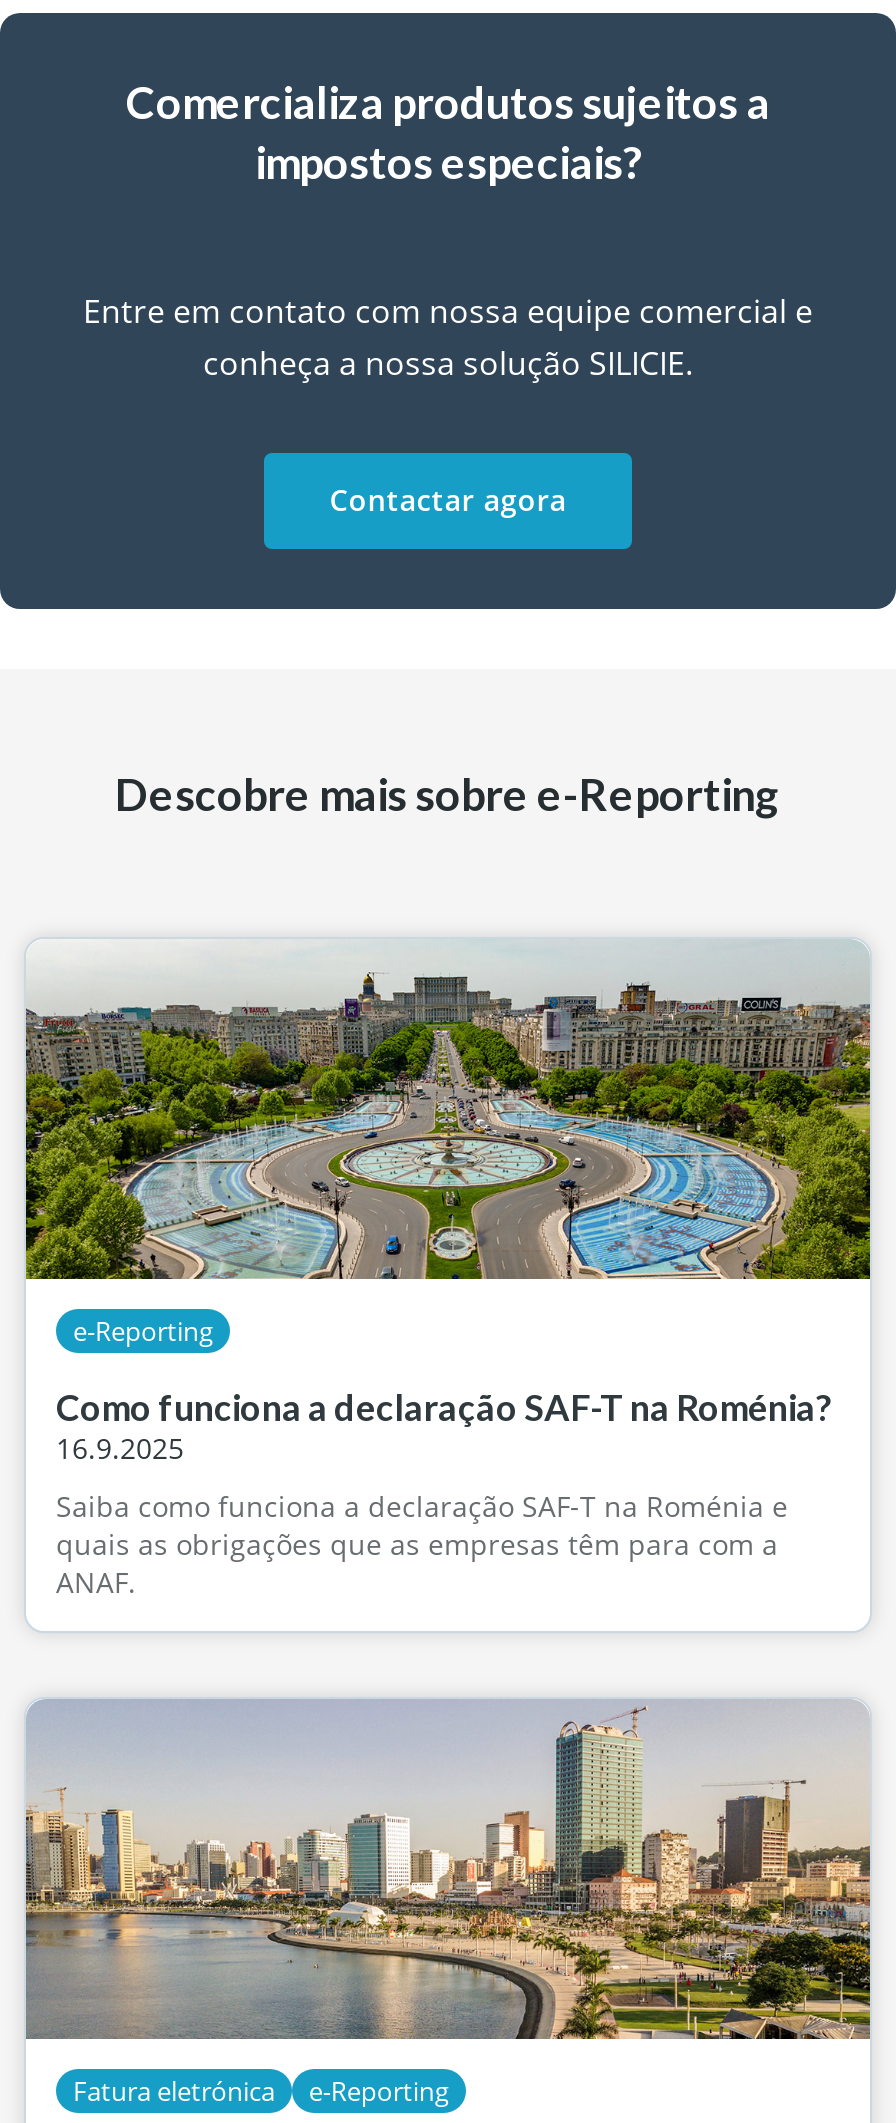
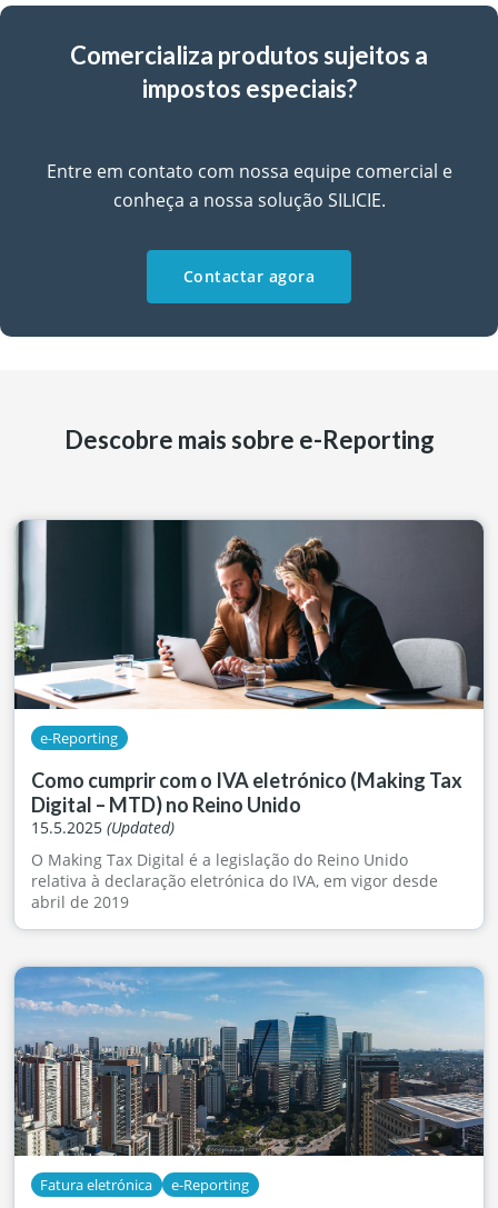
- [image]
+ [image]

- Como funciona a declaração SAF-T na Roménia?
- 16.9.2025
+ Como cumprir com o IVA eletrónico (Making Tax
+ Digital – MTD) no Reino Unido
+ 15.5.2025 (Updated)

- Saiba como funciona a declaração SAF-T na Roménia e
- quais as obrigações que as empresas têm para com a
- ANAF.
+ O Making Tax Digital é a legislação do Reino Unido
+ relativa à declaração eletrónica do IVA, em vigor desde
+ abril de 2019

- [image]
+ [image]
